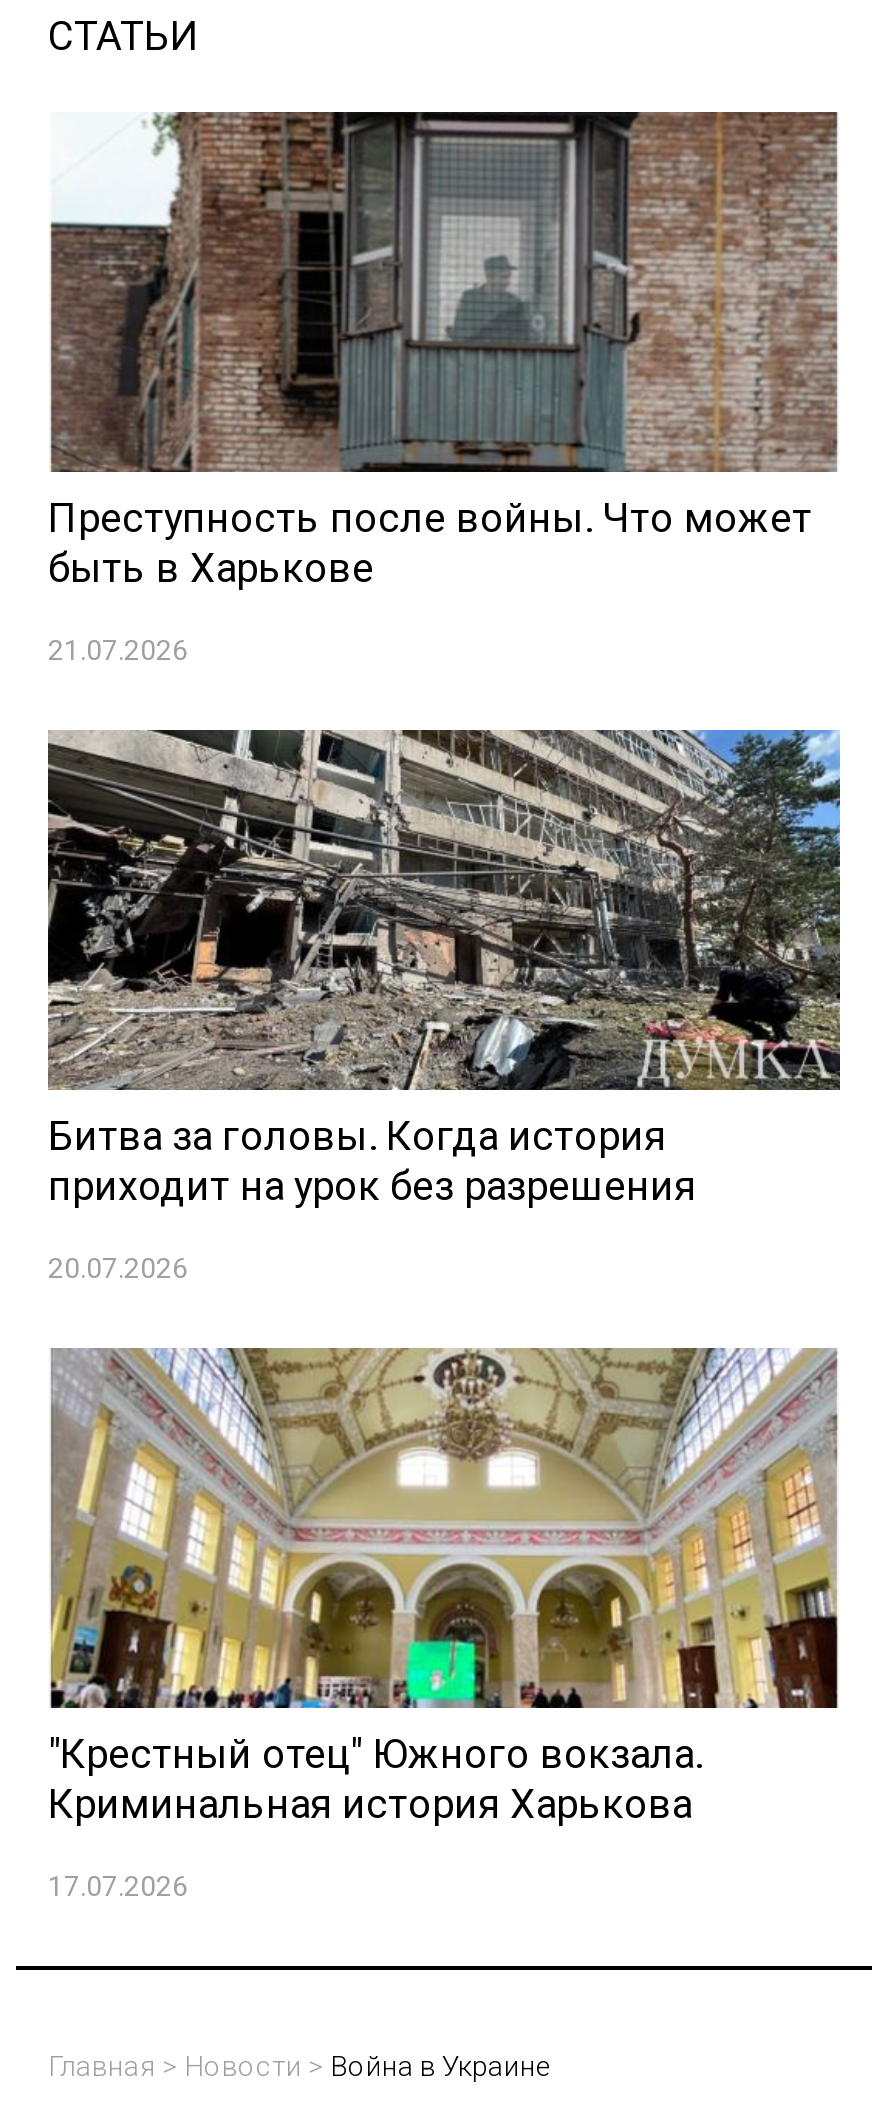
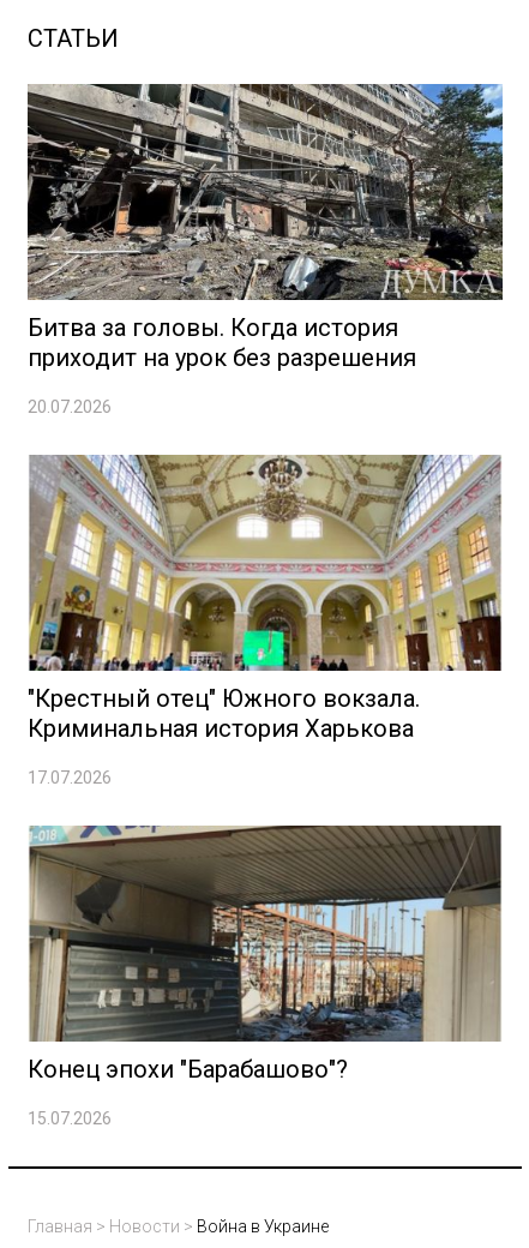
- [image]
- Преступность после войны. Что может
- быть в Харькове
- 21.07.2026

moved up: [image] | Битва за головы. Когда история | приходит на урок без разрешения | 20.07.2026 | "Крестный отец" Южного вокзала. | Криминальная история Харькова | 17.07.2026

+ [image]
+ Конец эпохи "Барабашово"?
+ 15.07.2026
